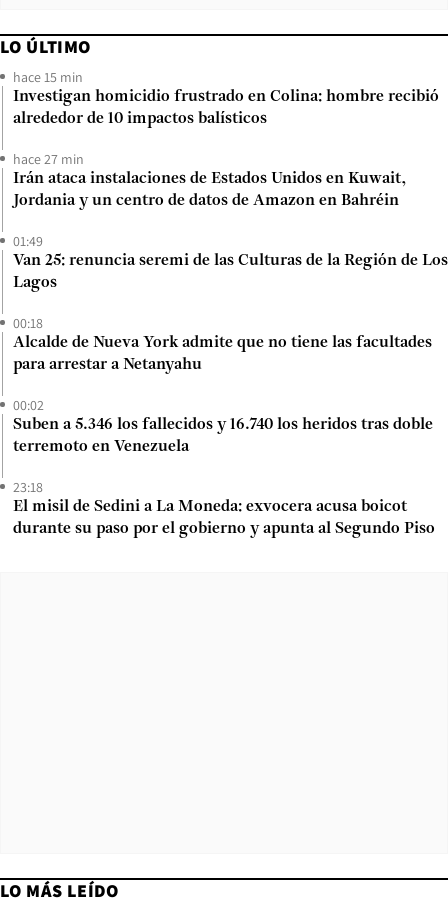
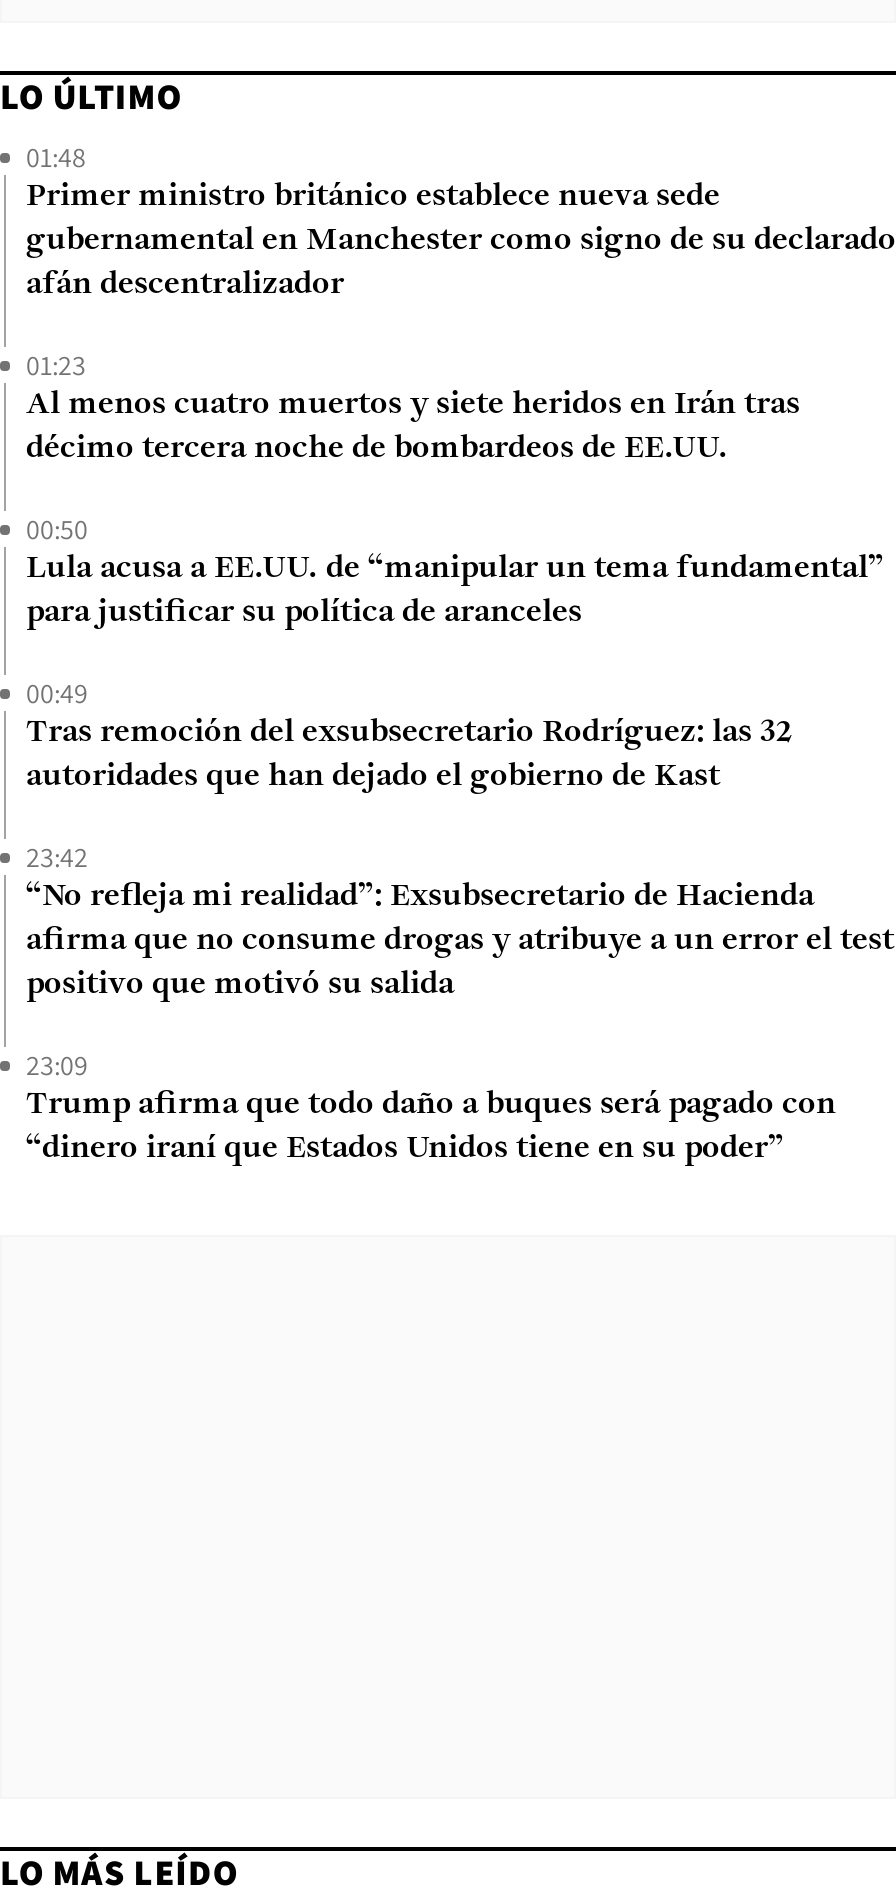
- hace 15 min
- Investigan homicidio frustrado en Colina: hombre recibió
- alrededor de 10 impactos balísticos
+ 01:48
+ Primer ministro británico establece nueva sede
+ gubernamental en Manchester como signo de su declarado
+ afán descentralizador

- hace 27 min
- Irán ataca instalaciones de Estados Unidos en Kuwait,
- Jordania y un centro de datos de Amazon en Bahréin
+ 01:23
+ Al menos cuatro muertos y siete heridos en Irán tras
+ décimo tercera noche de bombardeos de EE.UU.

- 01:49
- Van 25: renuncia seremi de las Culturas de la Región de Los
- Lagos
+ 00:50
+ Lula acusa a EE.UU. de “manipular un tema fundamental”
+ para justificar su política de aranceles

- 00:18
- Alcalde de Nueva York admite que no tiene las facultades
- para arrestar a Netanyahu
+ 00:49
+ Tras remoción del exsubsecretario Rodríguez: las 32
+ autoridades que han dejado el gobierno de Kast

- 00:02
- Suben a 5.346 los fallecidos y 16.740 los heridos tras doble
- terremoto en Venezuela
+ 23:42
+ “No refleja mi realidad”: Exsubsecretario de Hacienda
+ afirma que no consume drogas y atribuye a un error el test
+ positivo que motivó su salida

- 23:18
- El misil de Sedini a La Moneda: exvocera acusa boicot
- durante su paso por el gobierno y apunta al Segundo Piso
+ 23:09
+ Trump afirma que todo daño a buques será pagado con
+ “dinero iraní que Estados Unidos tiene en su poder”
